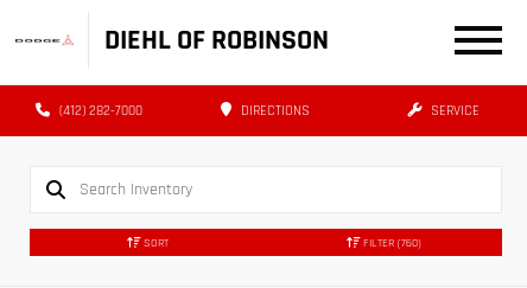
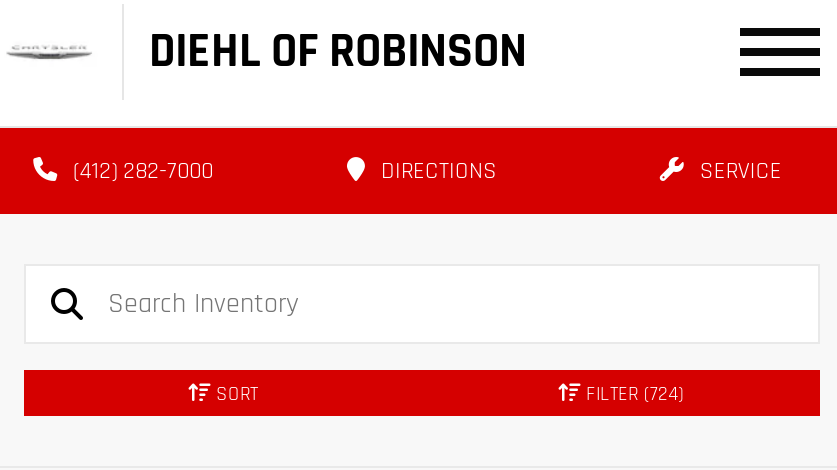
- FILTER (760)
+ FILTER (724)
